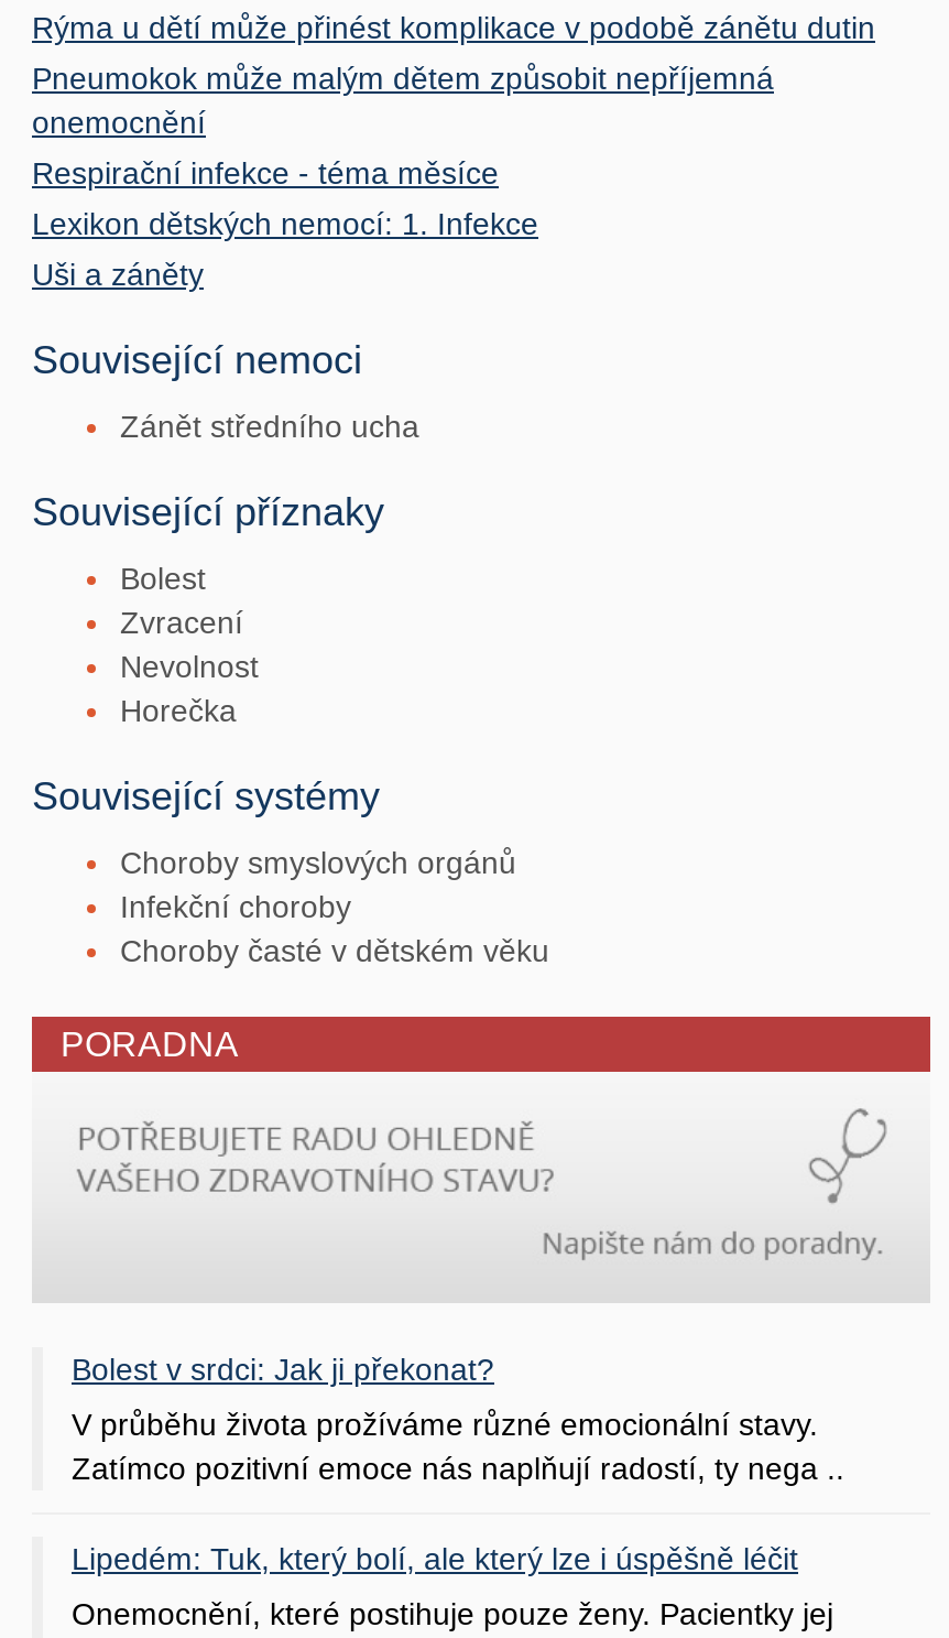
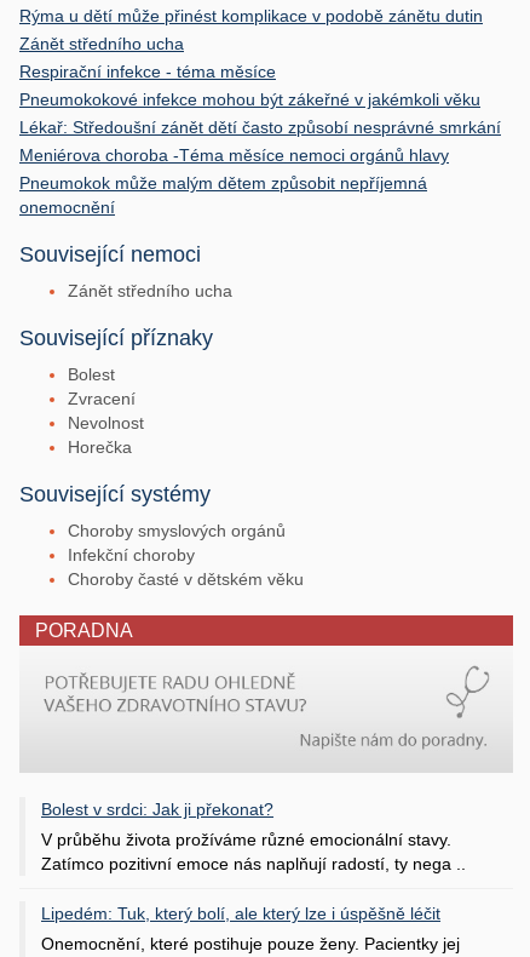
+ Zánět středního ucha
+ Pneumokokové infekce mohou být zákeřné v jakémkoli věku
+ Lékař: Středoušní zánět dětí často způsobí nesprávné smrkání
+ Meniérova choroba -Téma měsíce nemoci orgánů hlavy

moved down: Pneumokok může malým dětem způsobit nepříjemná | onemocnění

moved up: Respirační infekce - téma měsíce

- Lexikon dětských nemocí: 1. Infekce
- Uši a záněty
